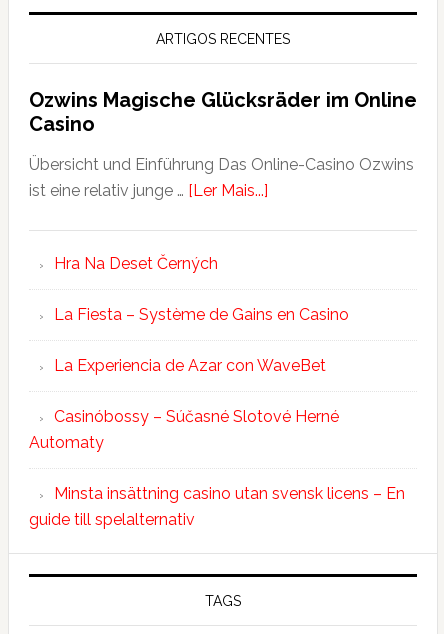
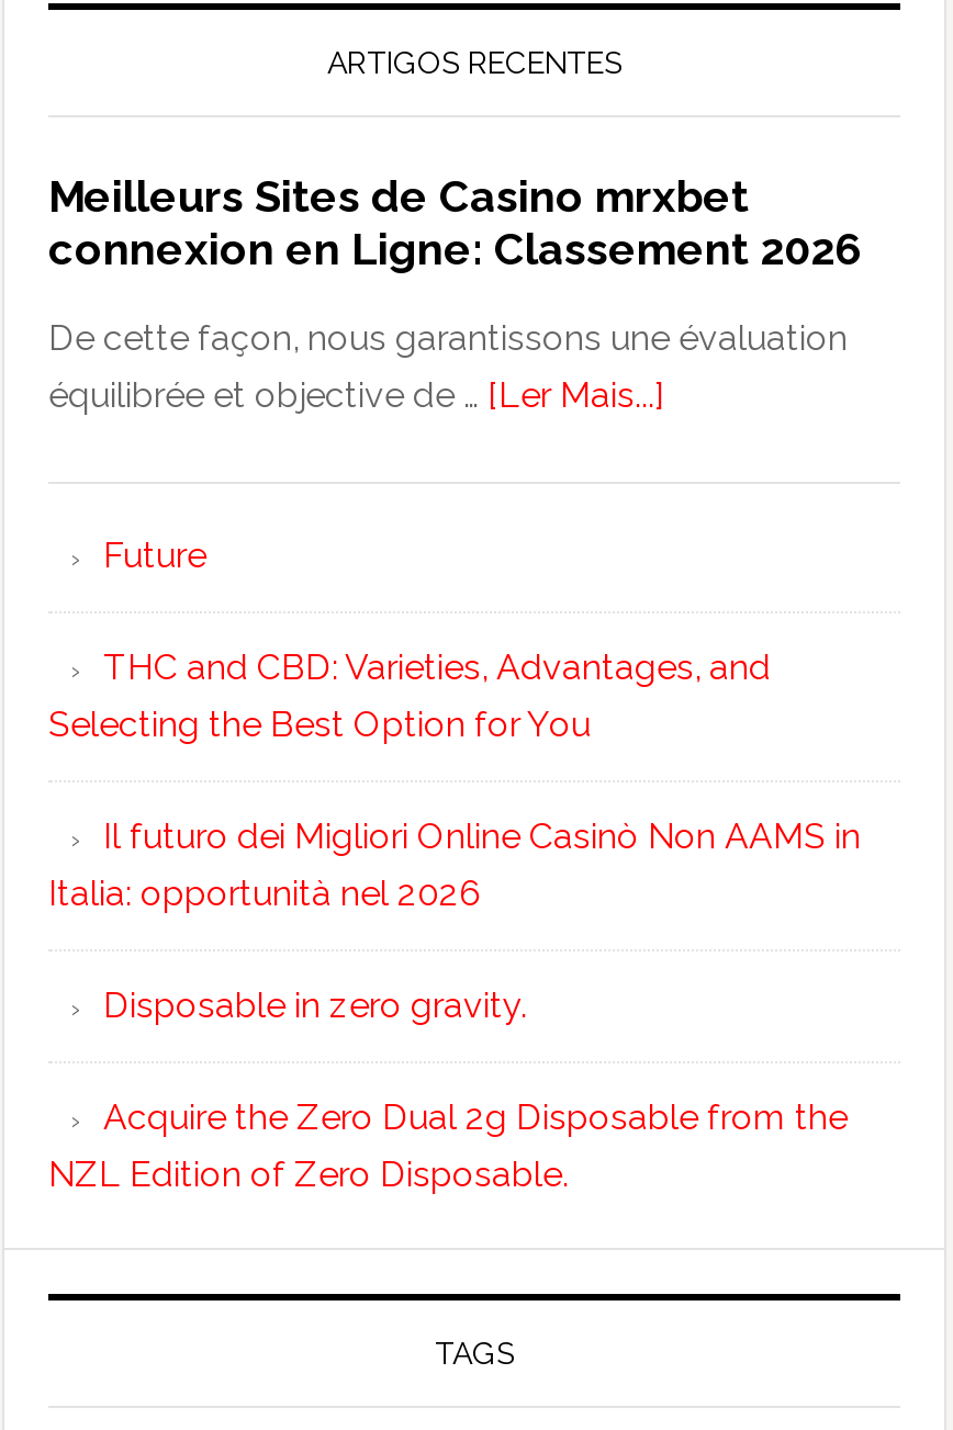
- Ozwins Magische Glücksräder im Online
- Casino
+ Meilleurs Sites de Casino mrxbet
+ connexion en Ligne: Classement 2026

- Übersicht und Einführung Das Online-Casino Ozwins
- ist eine relativ junge … [Ler Mais...]
+ De cette façon, nous garantissons une évaluation
+ équilibrée et objective de … [Ler Mais...]

- Hra Na Deset Černých
+ Future

- La Fiesta – Système de Gains en Casino
+ THC and CBD: Varieties, Advantages, and
+ Selecting the Best Option for You

- La Experiencia de Azar con WaveBet
+ Il futuro dei Migliori Online Casinò Non AAMS in
+ Italia: opportunità nel 2026

- Casinóbossy – Súčasné Slotové Herné
- Automaty
+ Disposable in zero gravity.

- Minsta insättning casino utan svensk licens – En
- guide till spelalternativ
+ Acquire the Zero Dual 2g Disposable from the
+ NZL Edition of Zero Disposable.
